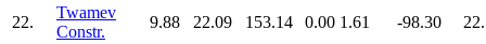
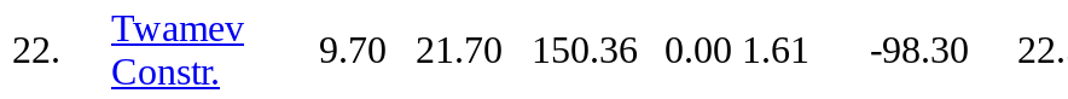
- 9.88
+ 9.70

- 22.09
+ 21.70

- 153.14
+ 150.36
